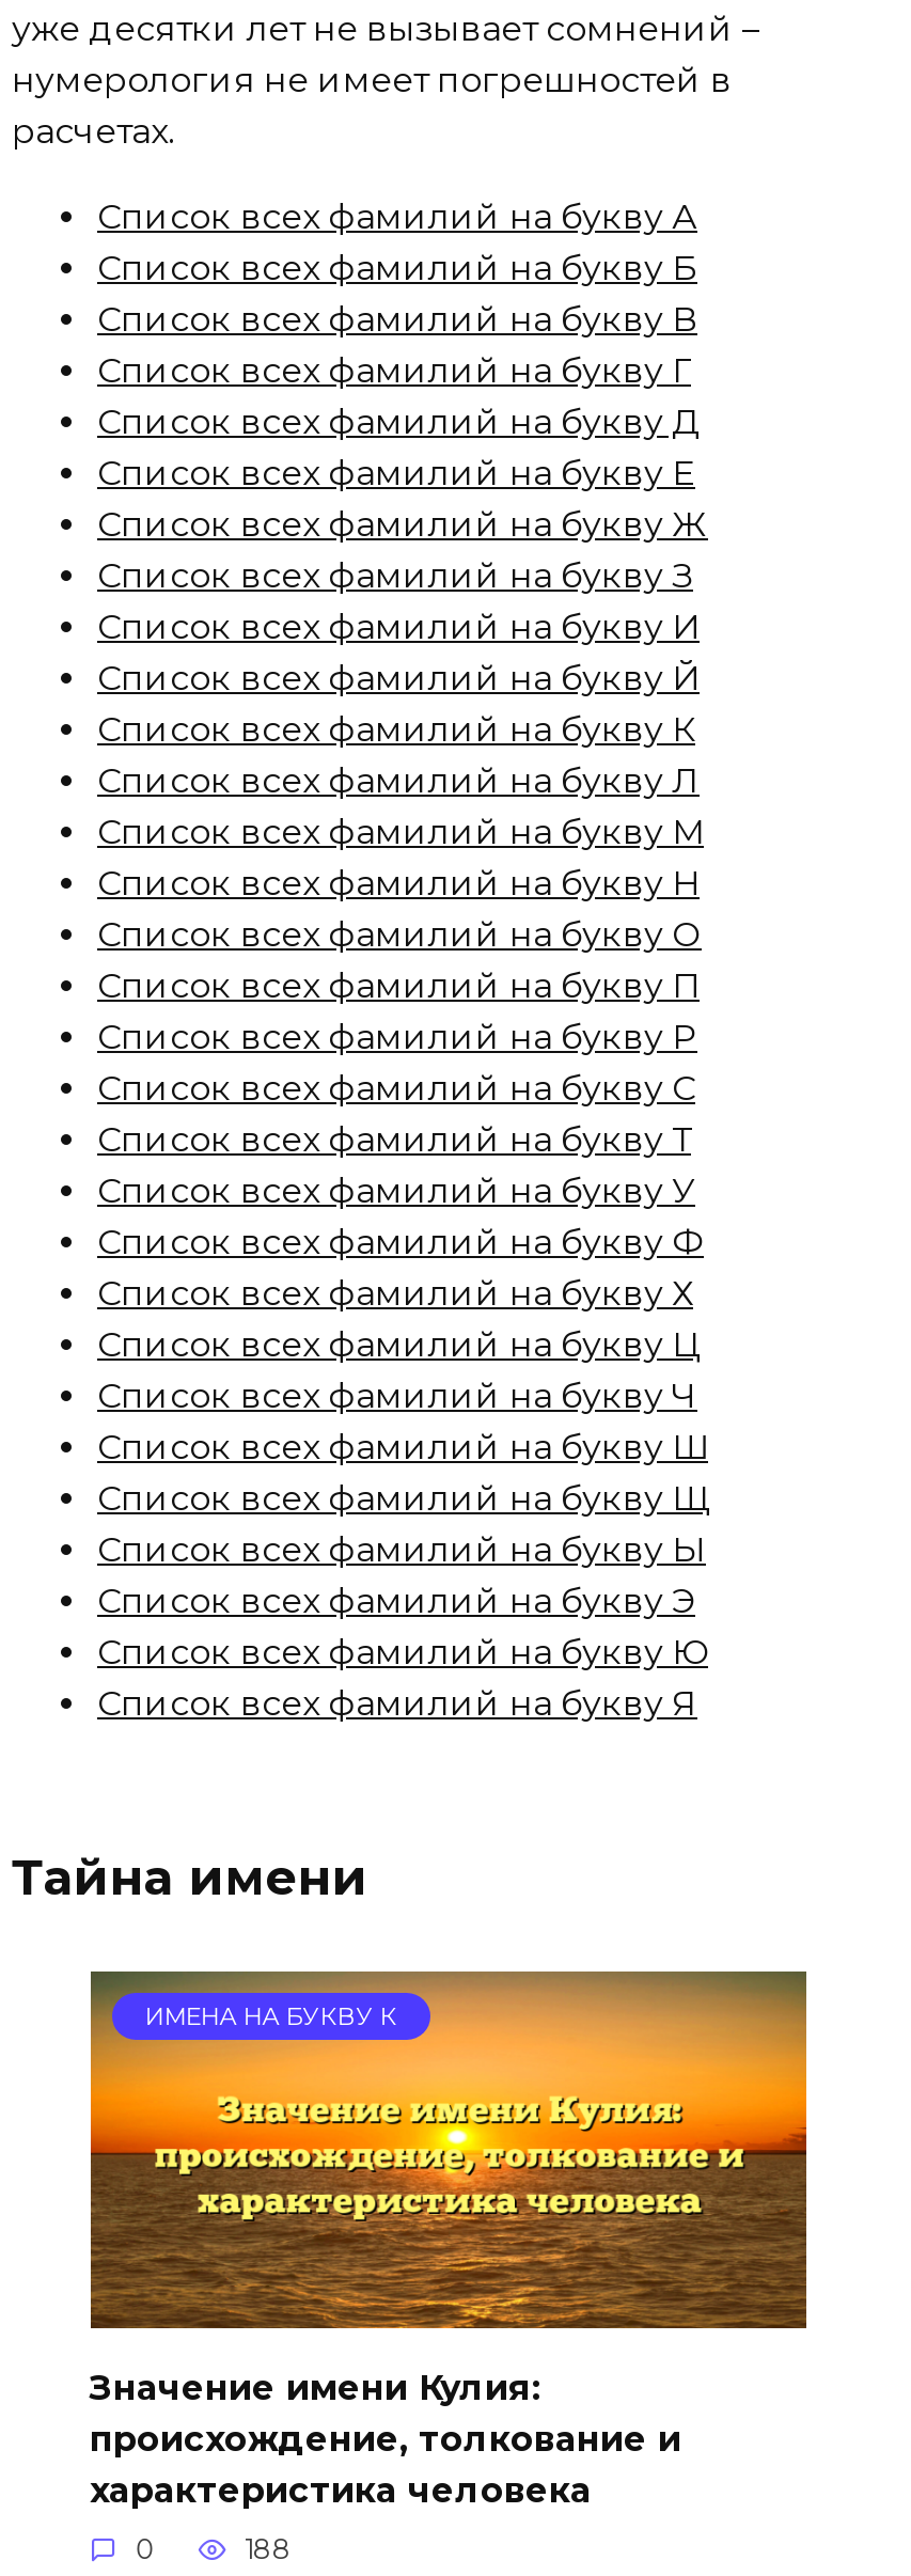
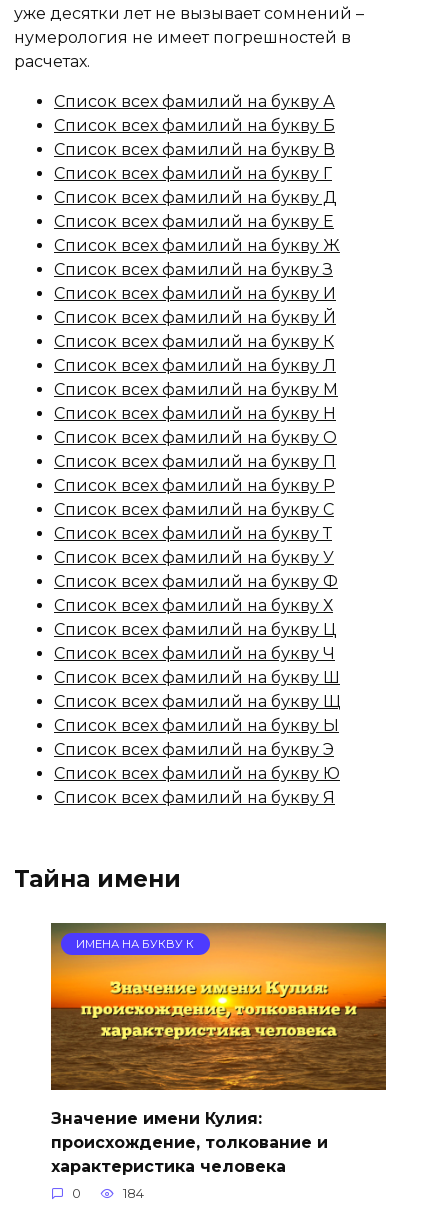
- 188
+ 184
